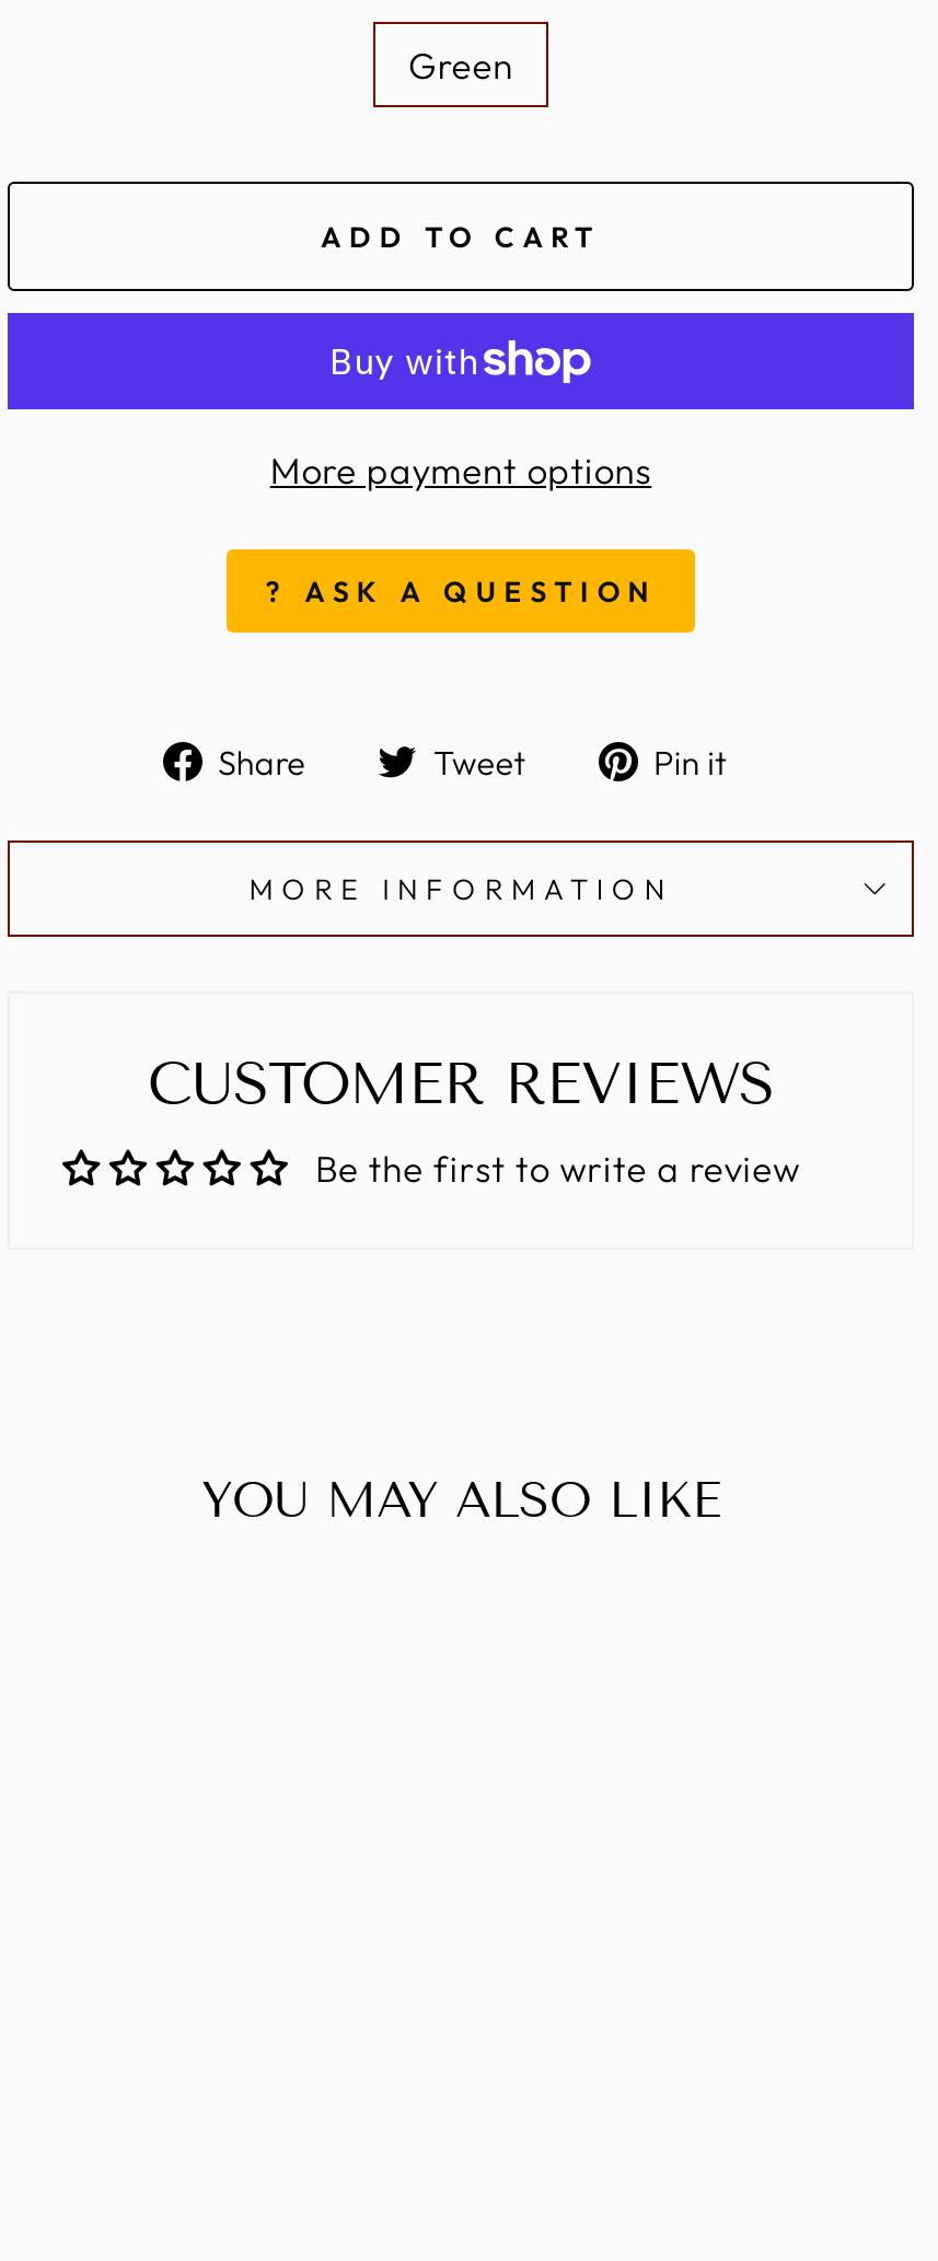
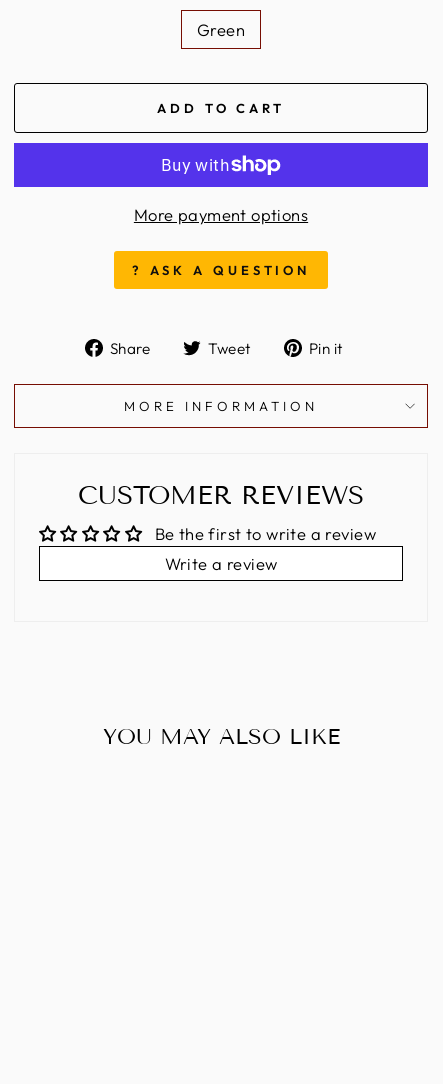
+ Write a review
